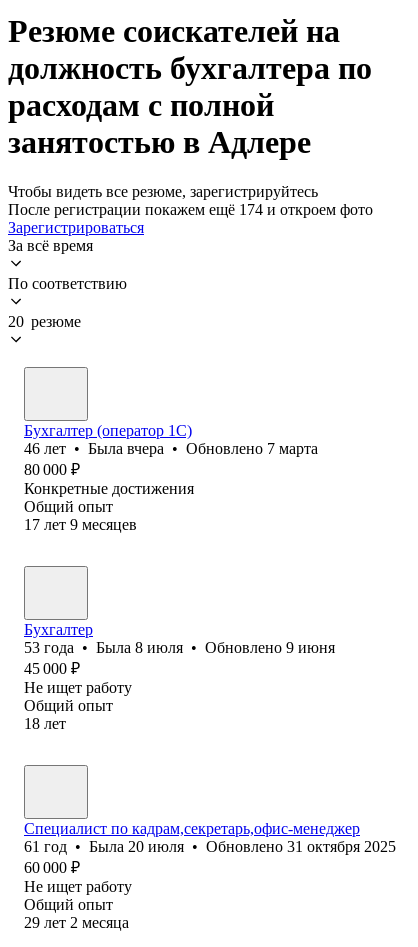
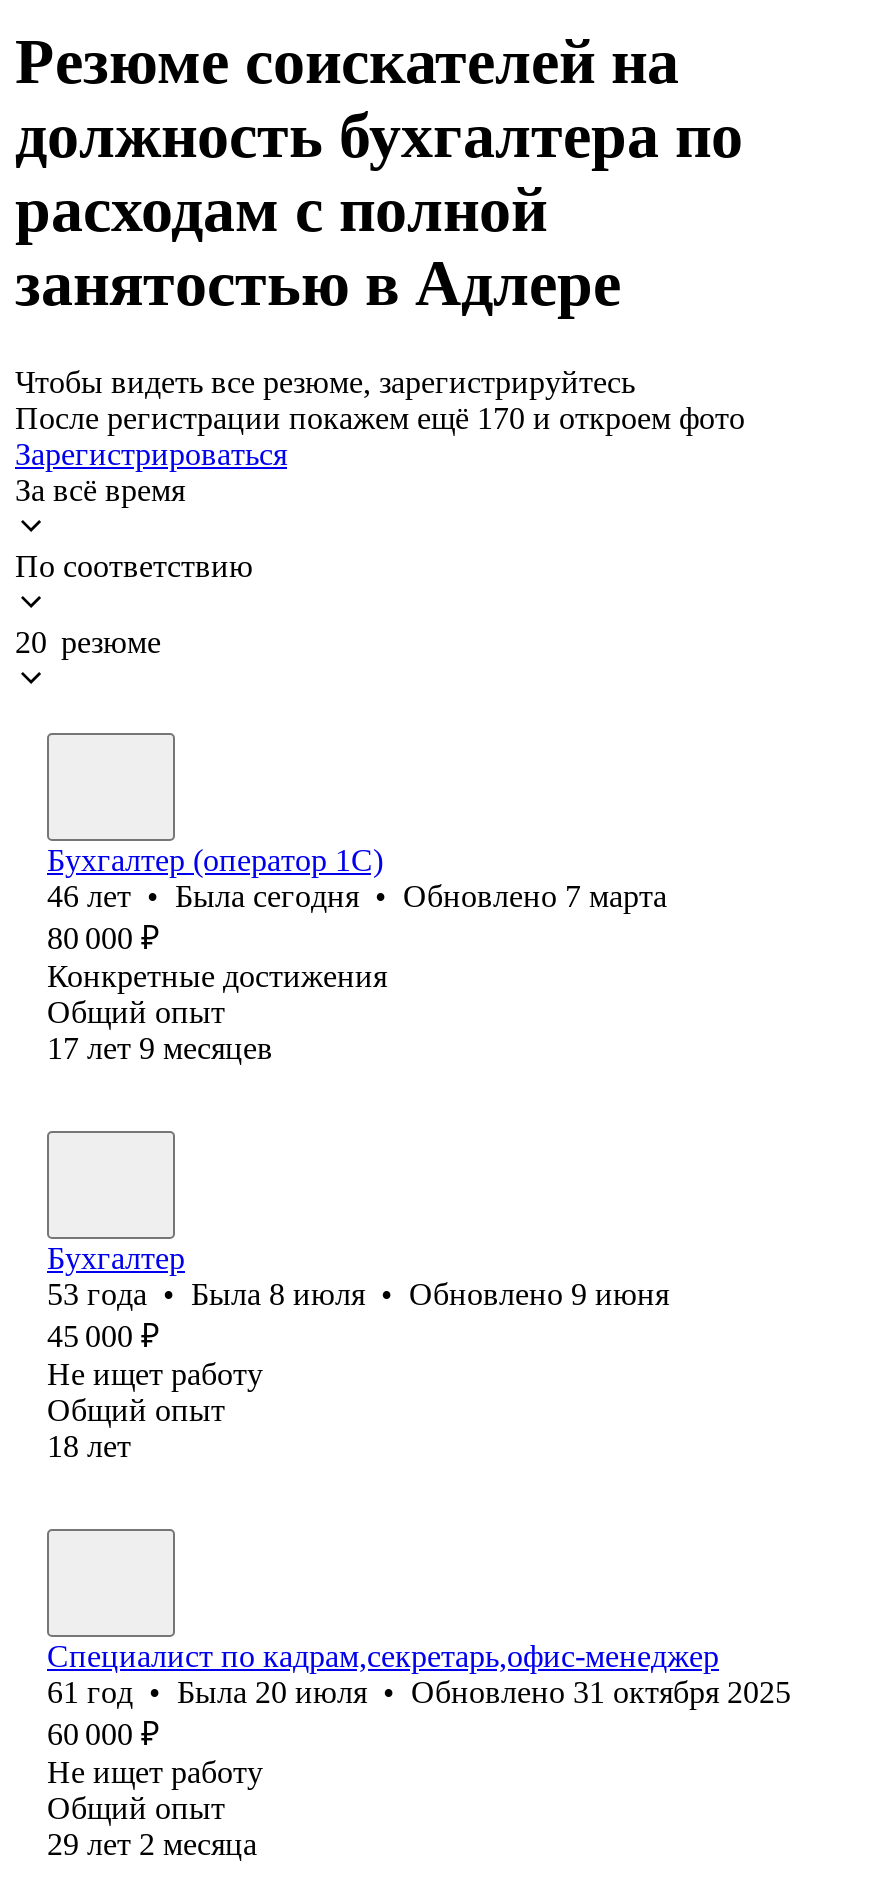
- После регистрации покажем ещё 174 и откроем фото
+ После регистрации покажем ещё 170 и откроем фото

- 46 лет • Была вчера • Обновлено 7 марта
+ 46 лет • Была сегодня • Обновлено 7 марта
